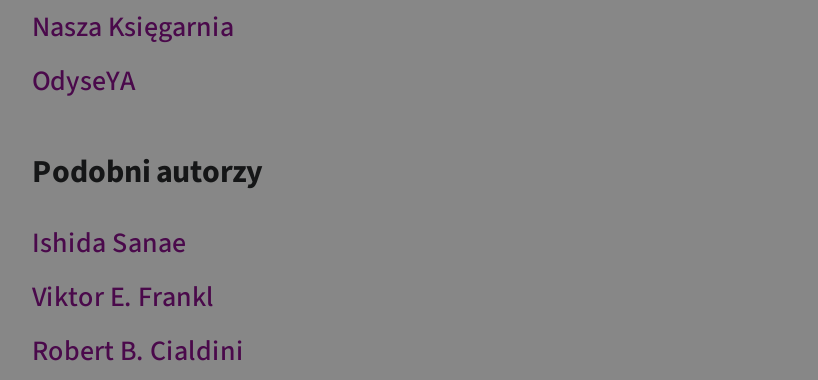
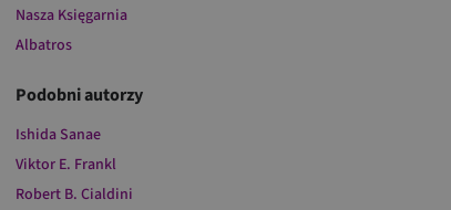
- OdyseYA
+ Albatros
